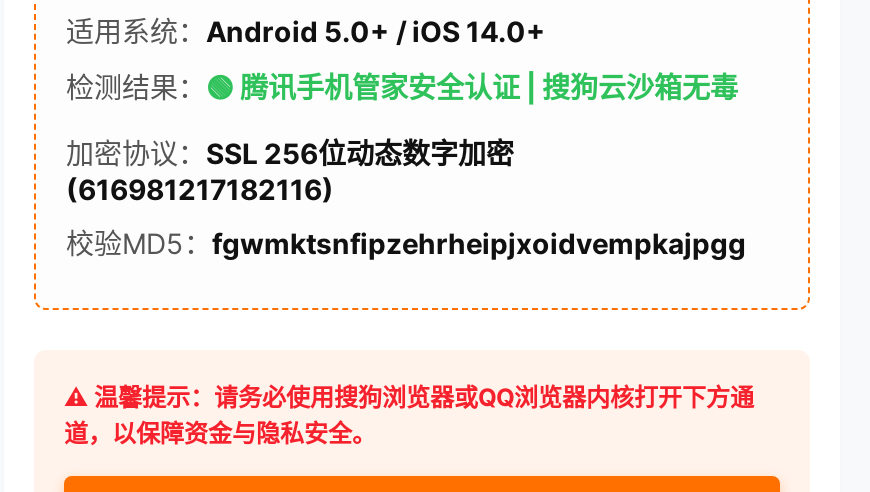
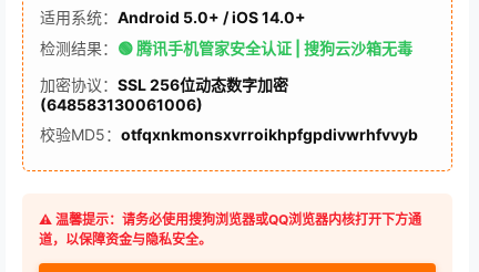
- (616981217182116)
+ (648583130061006)

- 校验MD5：fgwmktsnfipzehrheipjxoidvempkajpgg
+ 校验MD5：otfqxnkmonsxvrroikhpfgpdivwrhfvvyb
